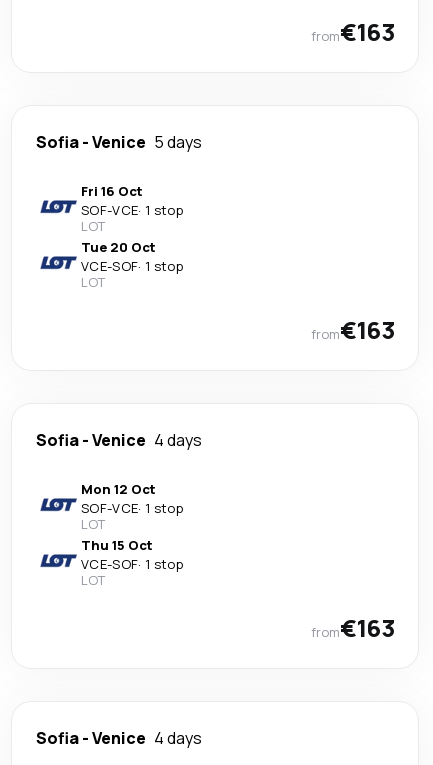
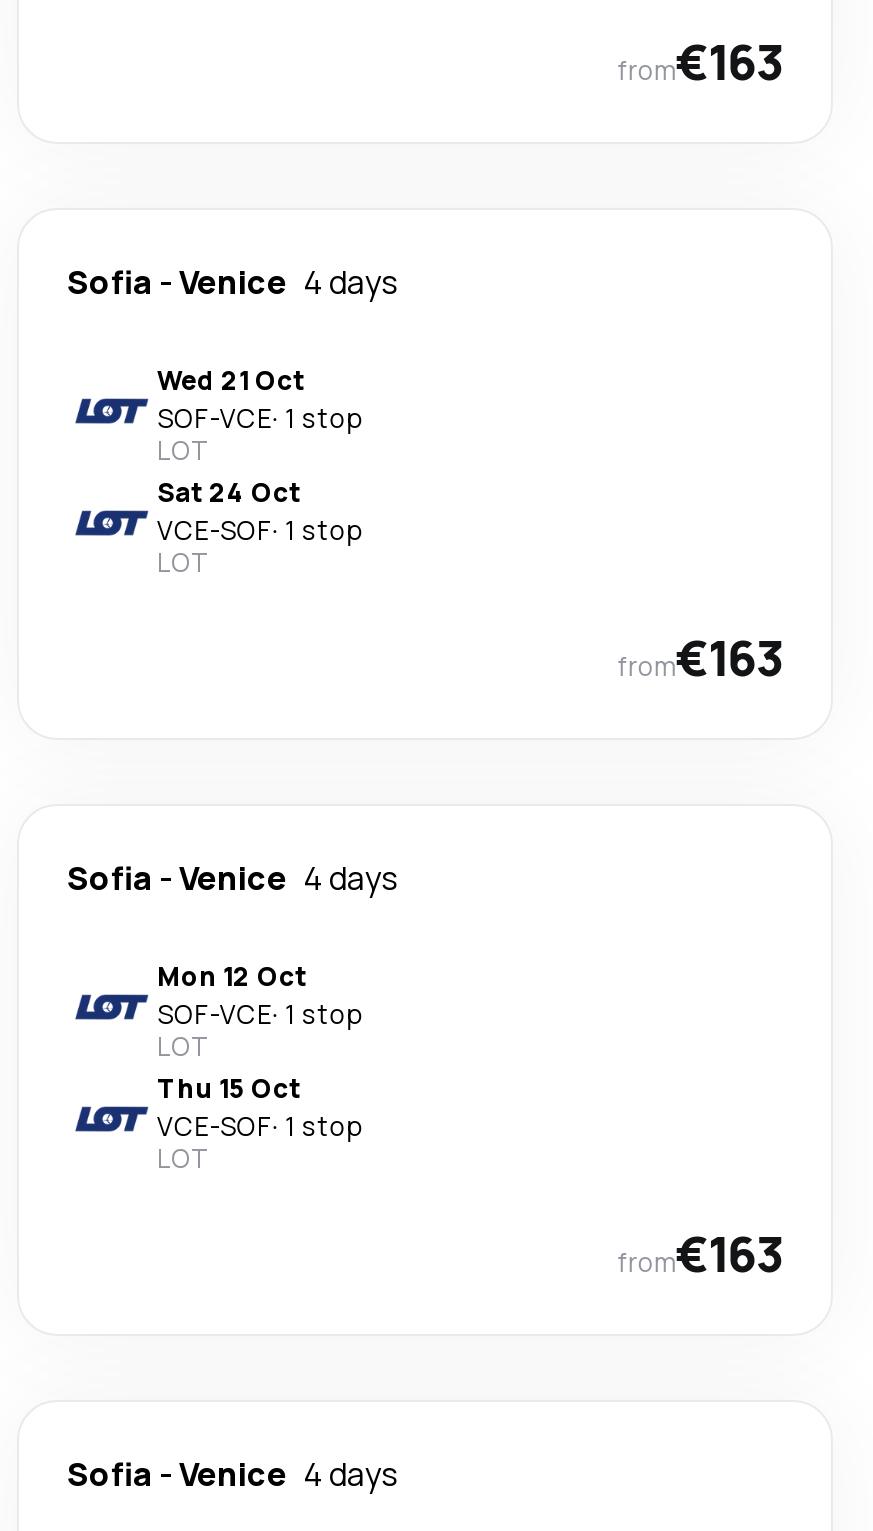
- Sofia - Venice 5 days
+ Sofia - Venice 4 days

- Fri 16 Oct
+ Wed 21 Oct

- Tue 20 Oct
+ Sat 24 Oct
